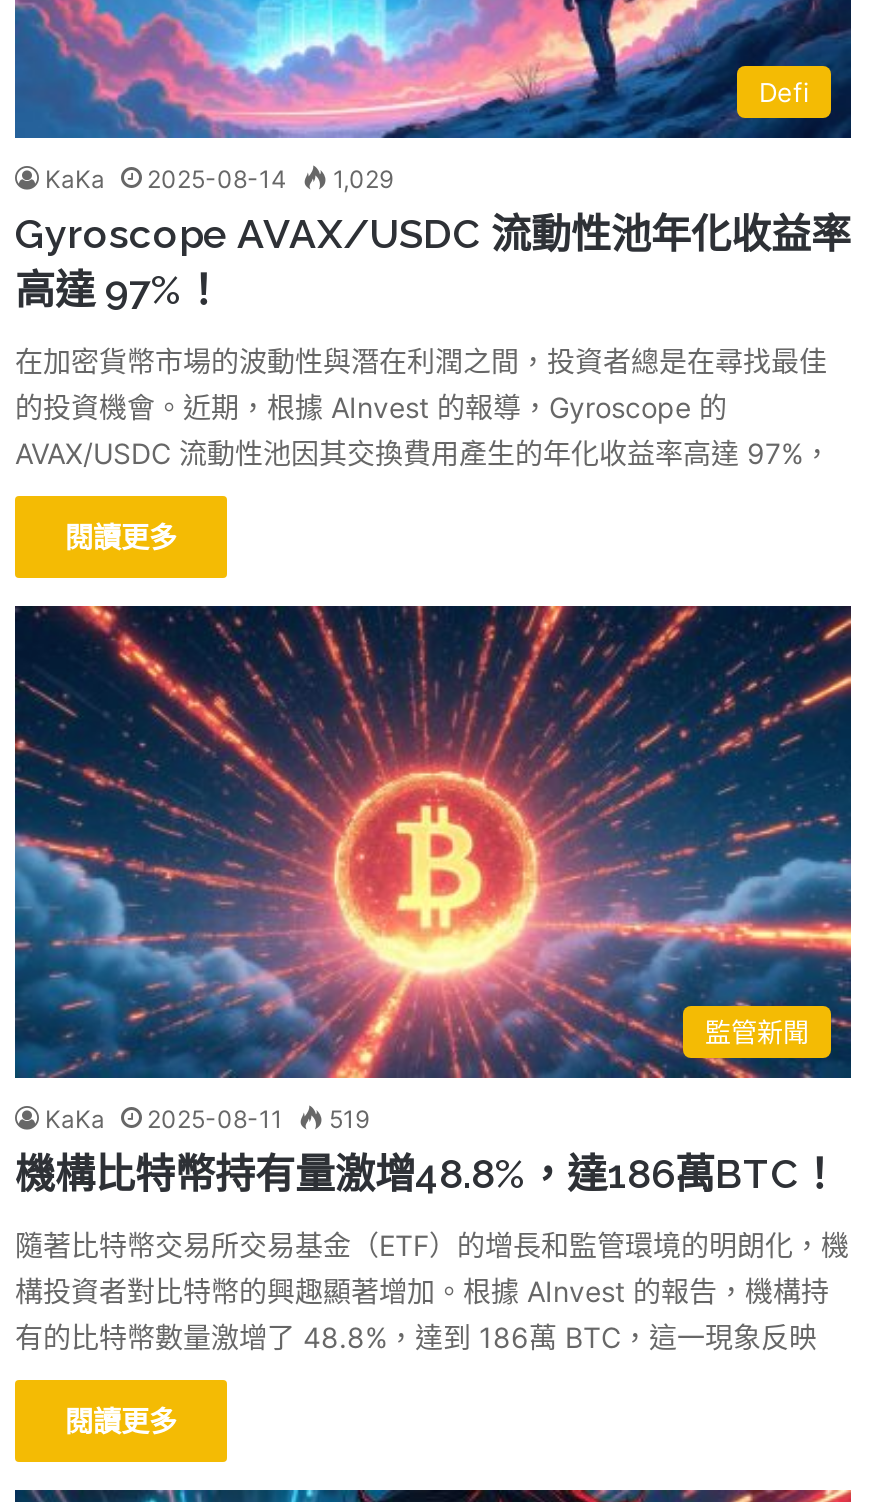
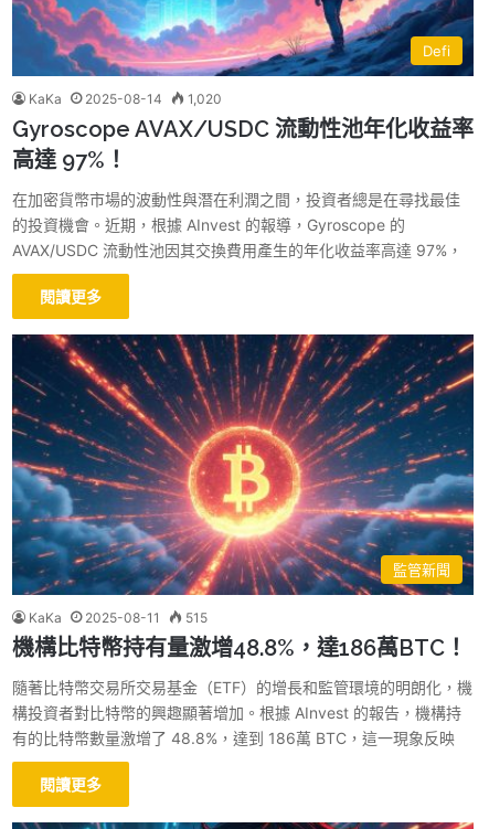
- KaKa 2025-08-14 1,029
+ KaKa 2025-08-14 1,020

- KaKa 2025-08-11 519
+ KaKa 2025-08-11 515
